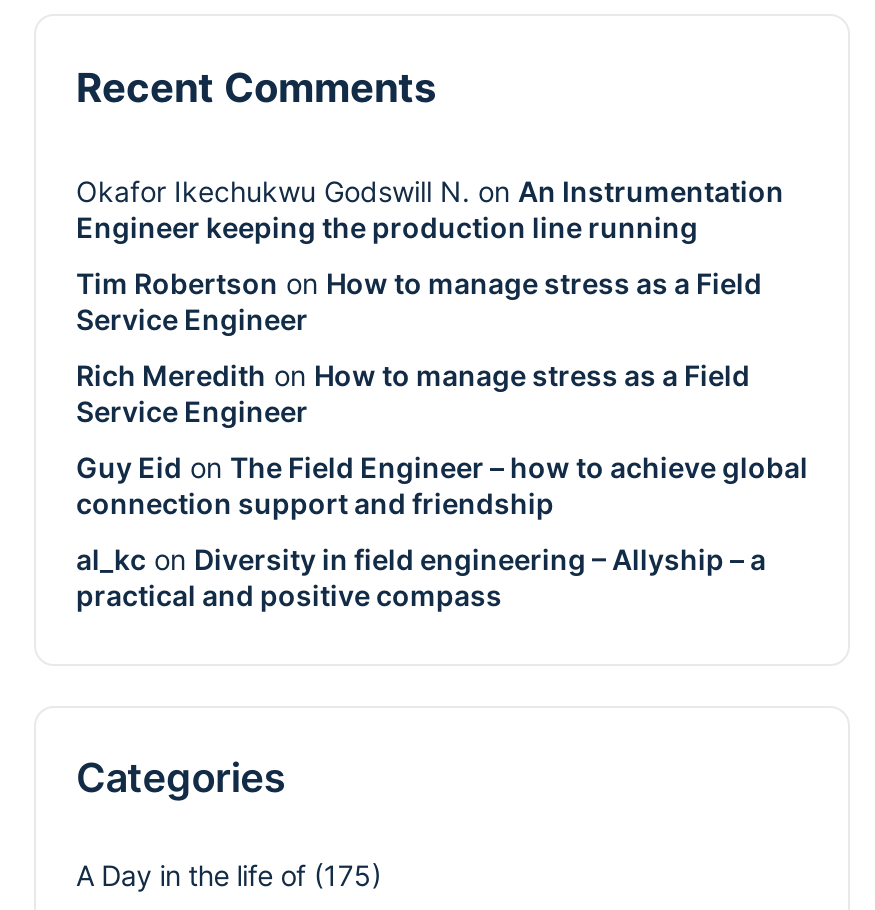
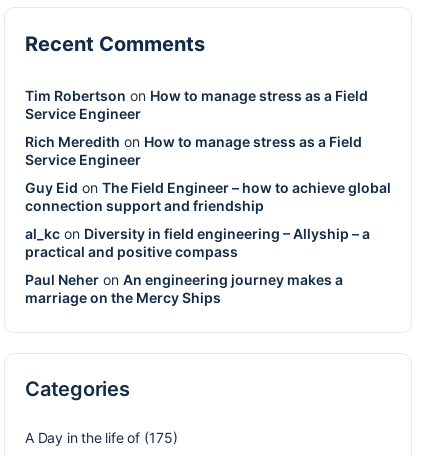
- Okafor Ikechukwu Godswill N. on An Instrumentation
- Engineer keeping the production line running

moved up: Tim Robertson on How to manage stress as a Field | Service Engineer | Rich Meredith on How to manage stress as a Field | Service Engineer | Guy Eid on The Field Engineer – how to achieve global | connection support and friendship | al_kc on Diversity in field engineering – Allyship – a | practical and positive compass

+ Paul Neher on An engineering journey makes a
+ marriage on the Mercy Ships
